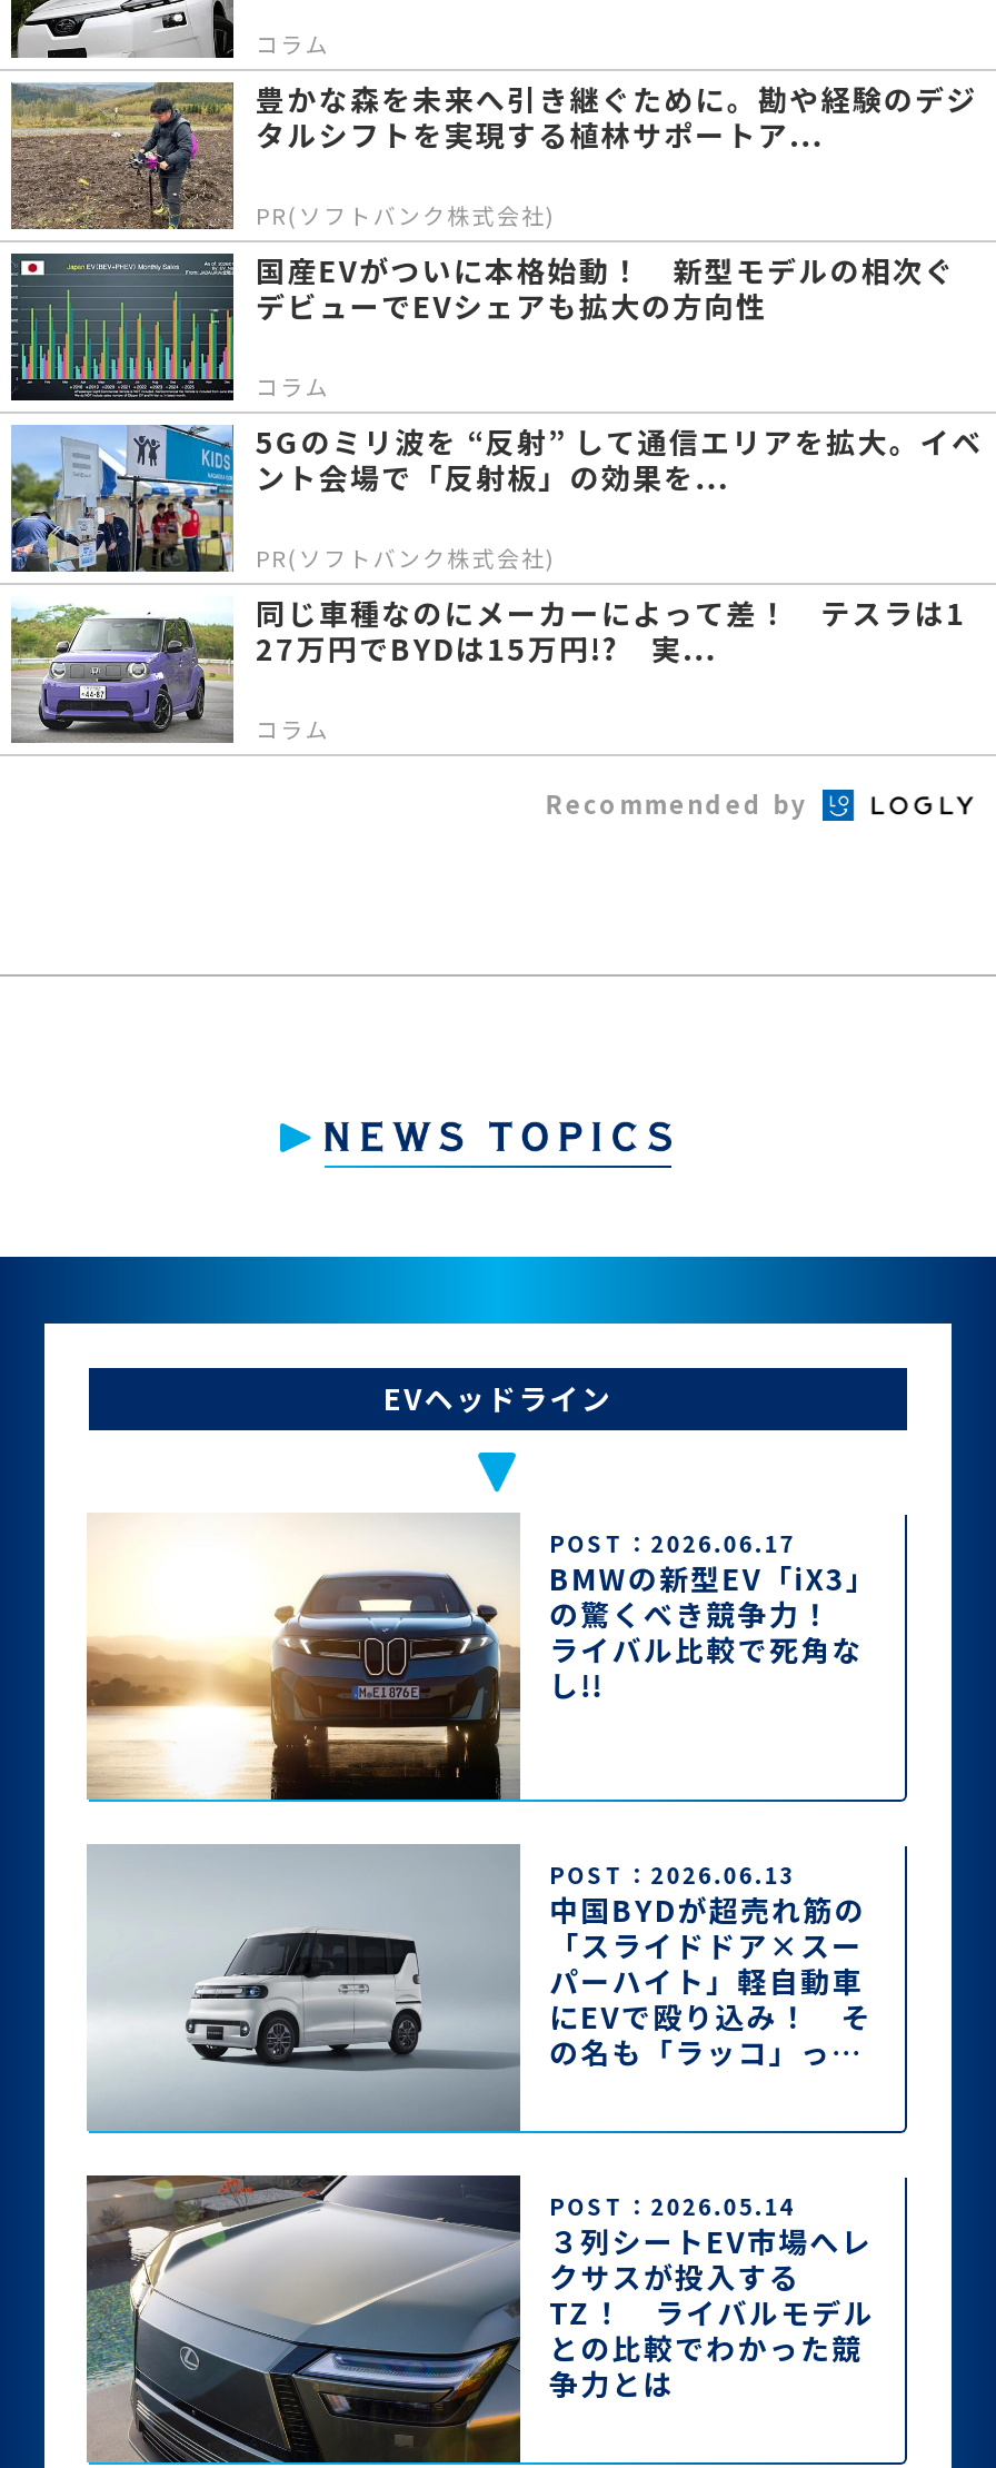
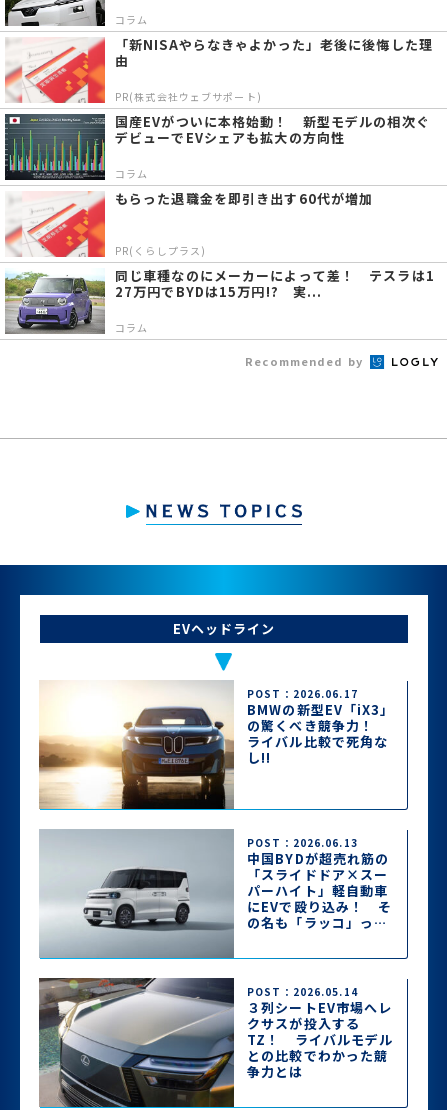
- [image]
- 豊かな森を未来へ引き継ぐために。勘や経験のデジ
- タルシフトを実現する植林サポートア...
+ [image]
+ 「新NISAやらなきゃよかった」老後に後悔した理
+ 由

- PR(ソフトバンク株式会社)
+ PR(株式会社ウェブサポート)

- [image]
- 5Gのミリ波を “反射” して通信エリアを拡大。イベ
- ント会場で「反射板」の効果を...
+ [image]
+ もらった退職金を即引き出す60代が増加

- PR(ソフトバンク株式会社)
+ PR(くらしプラス)
